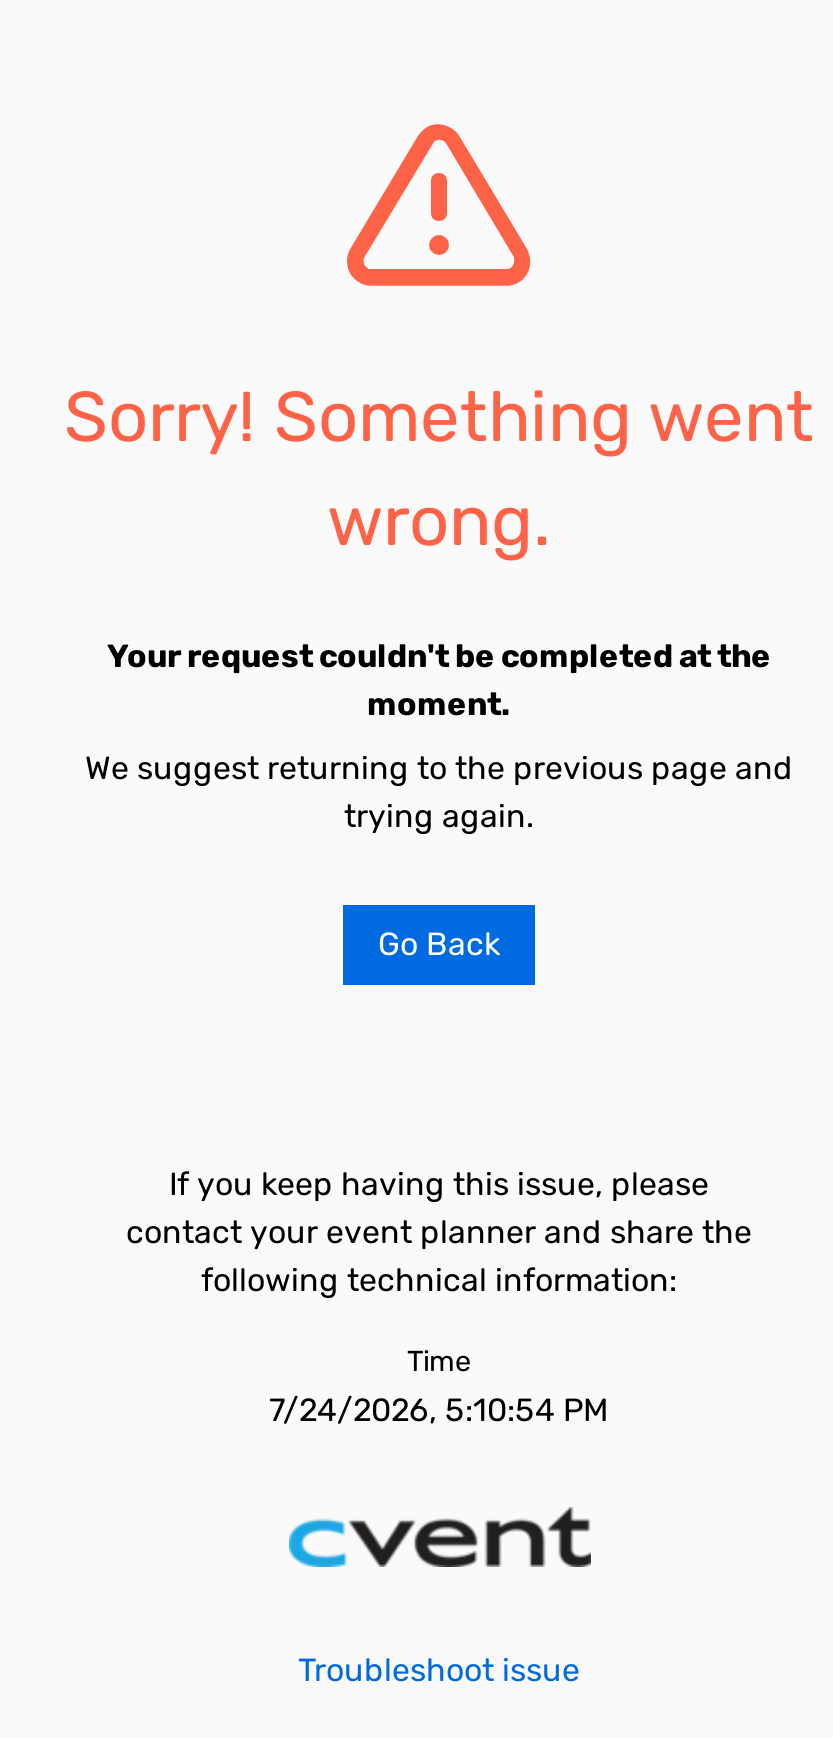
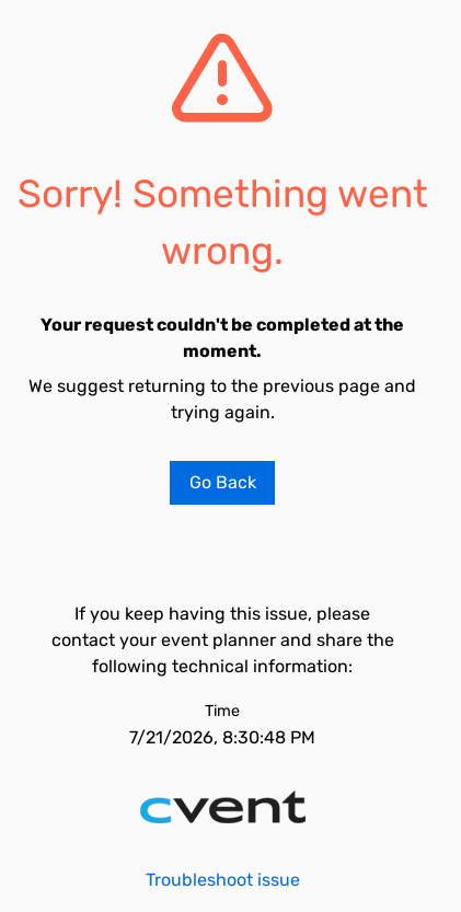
- 7/24/2026, 5:10:54 PM
+ 7/21/2026, 8:30:48 PM
